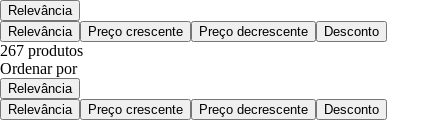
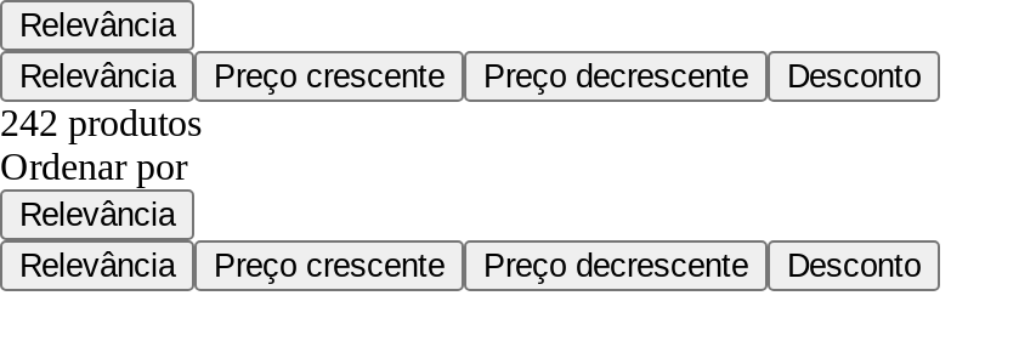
- 267 produtos
+ 242 produtos
